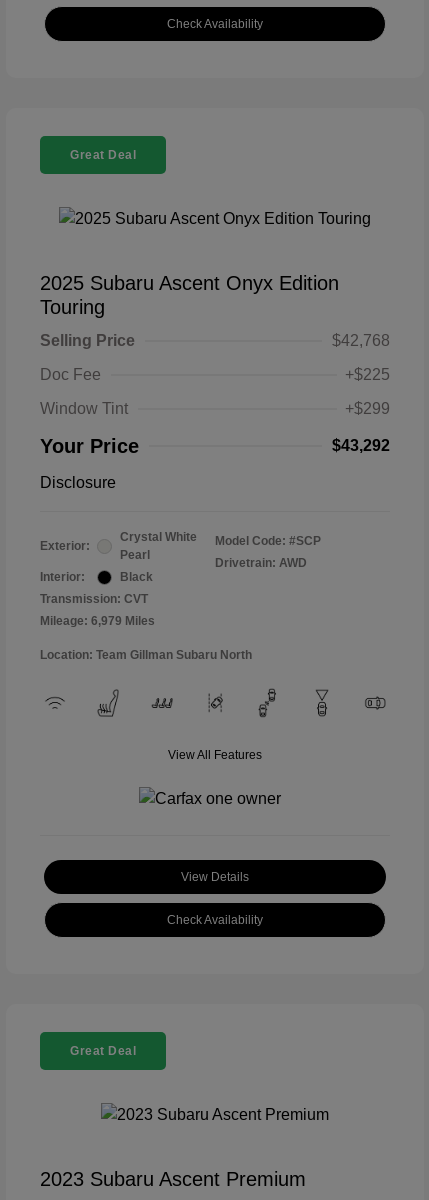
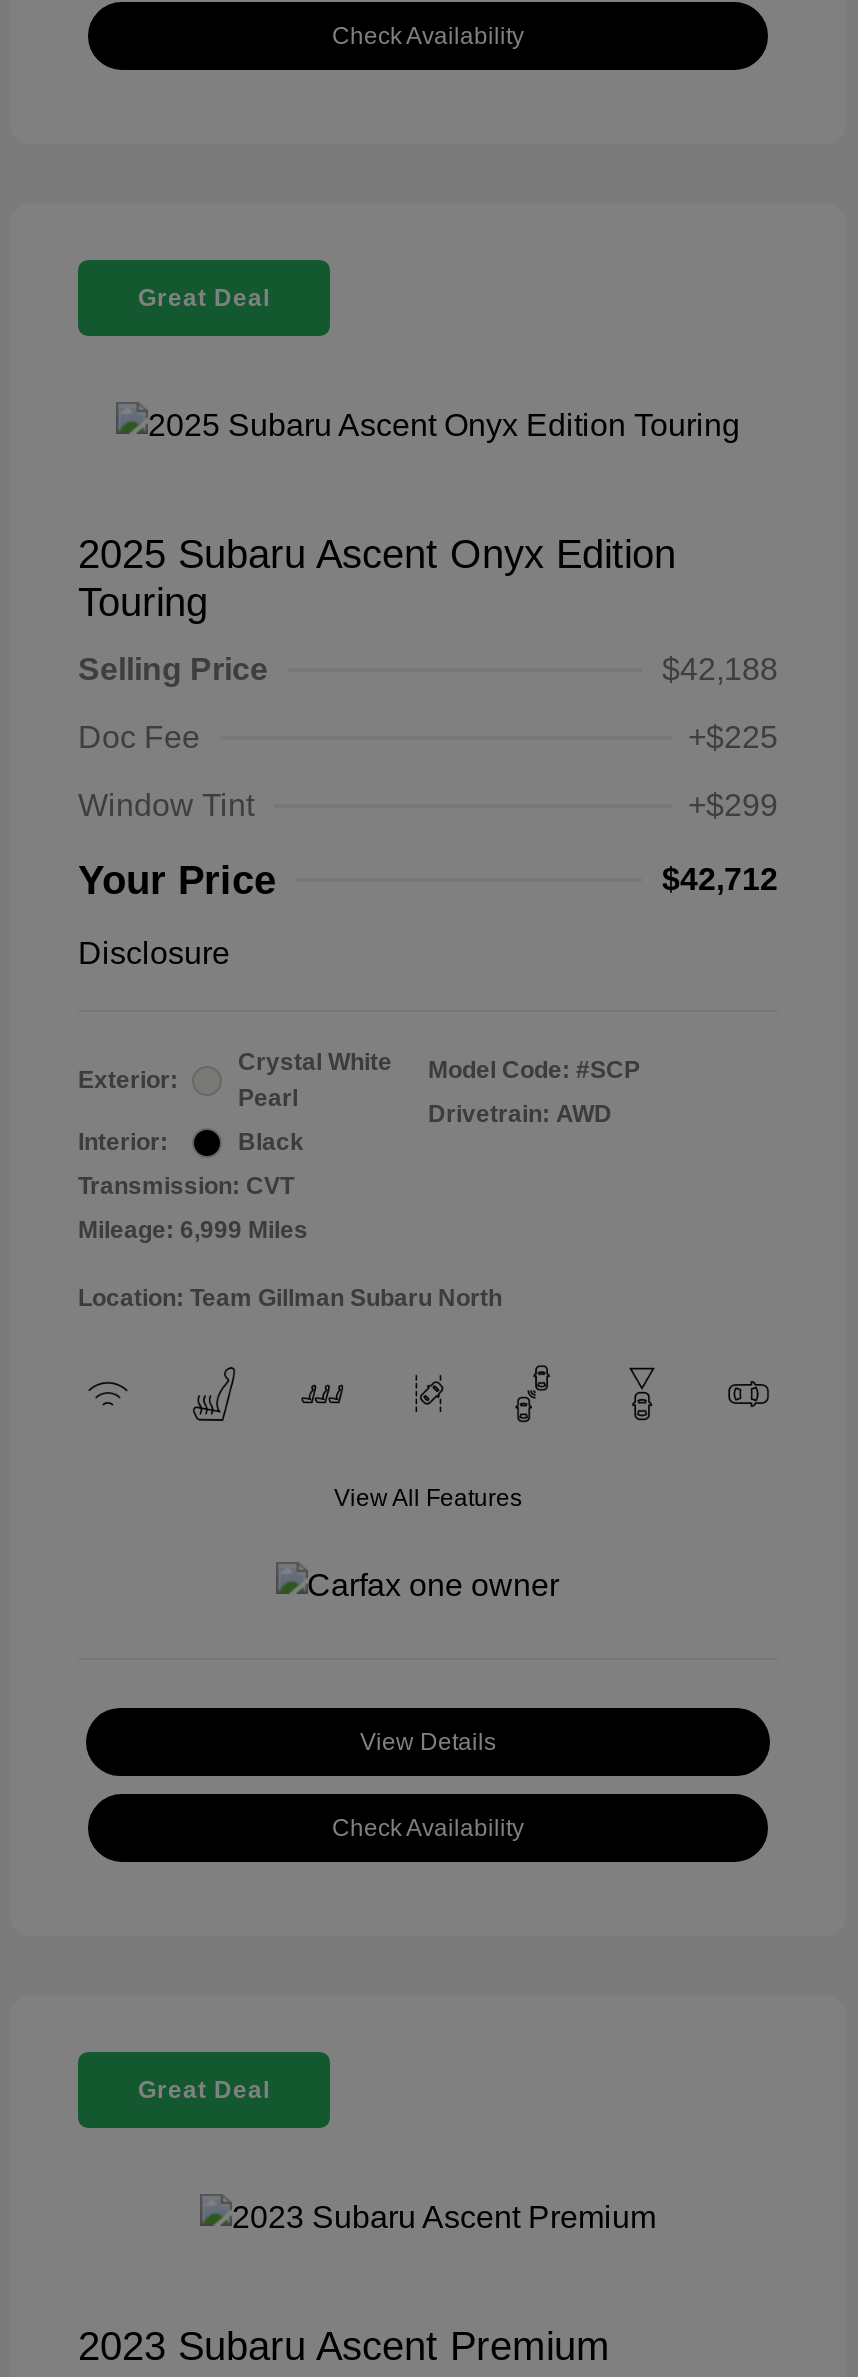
- $42,768
+ $42,188

- $43,292
+ $42,712

- Mileage: 6,979 Miles
+ Mileage: 6,999 Miles
